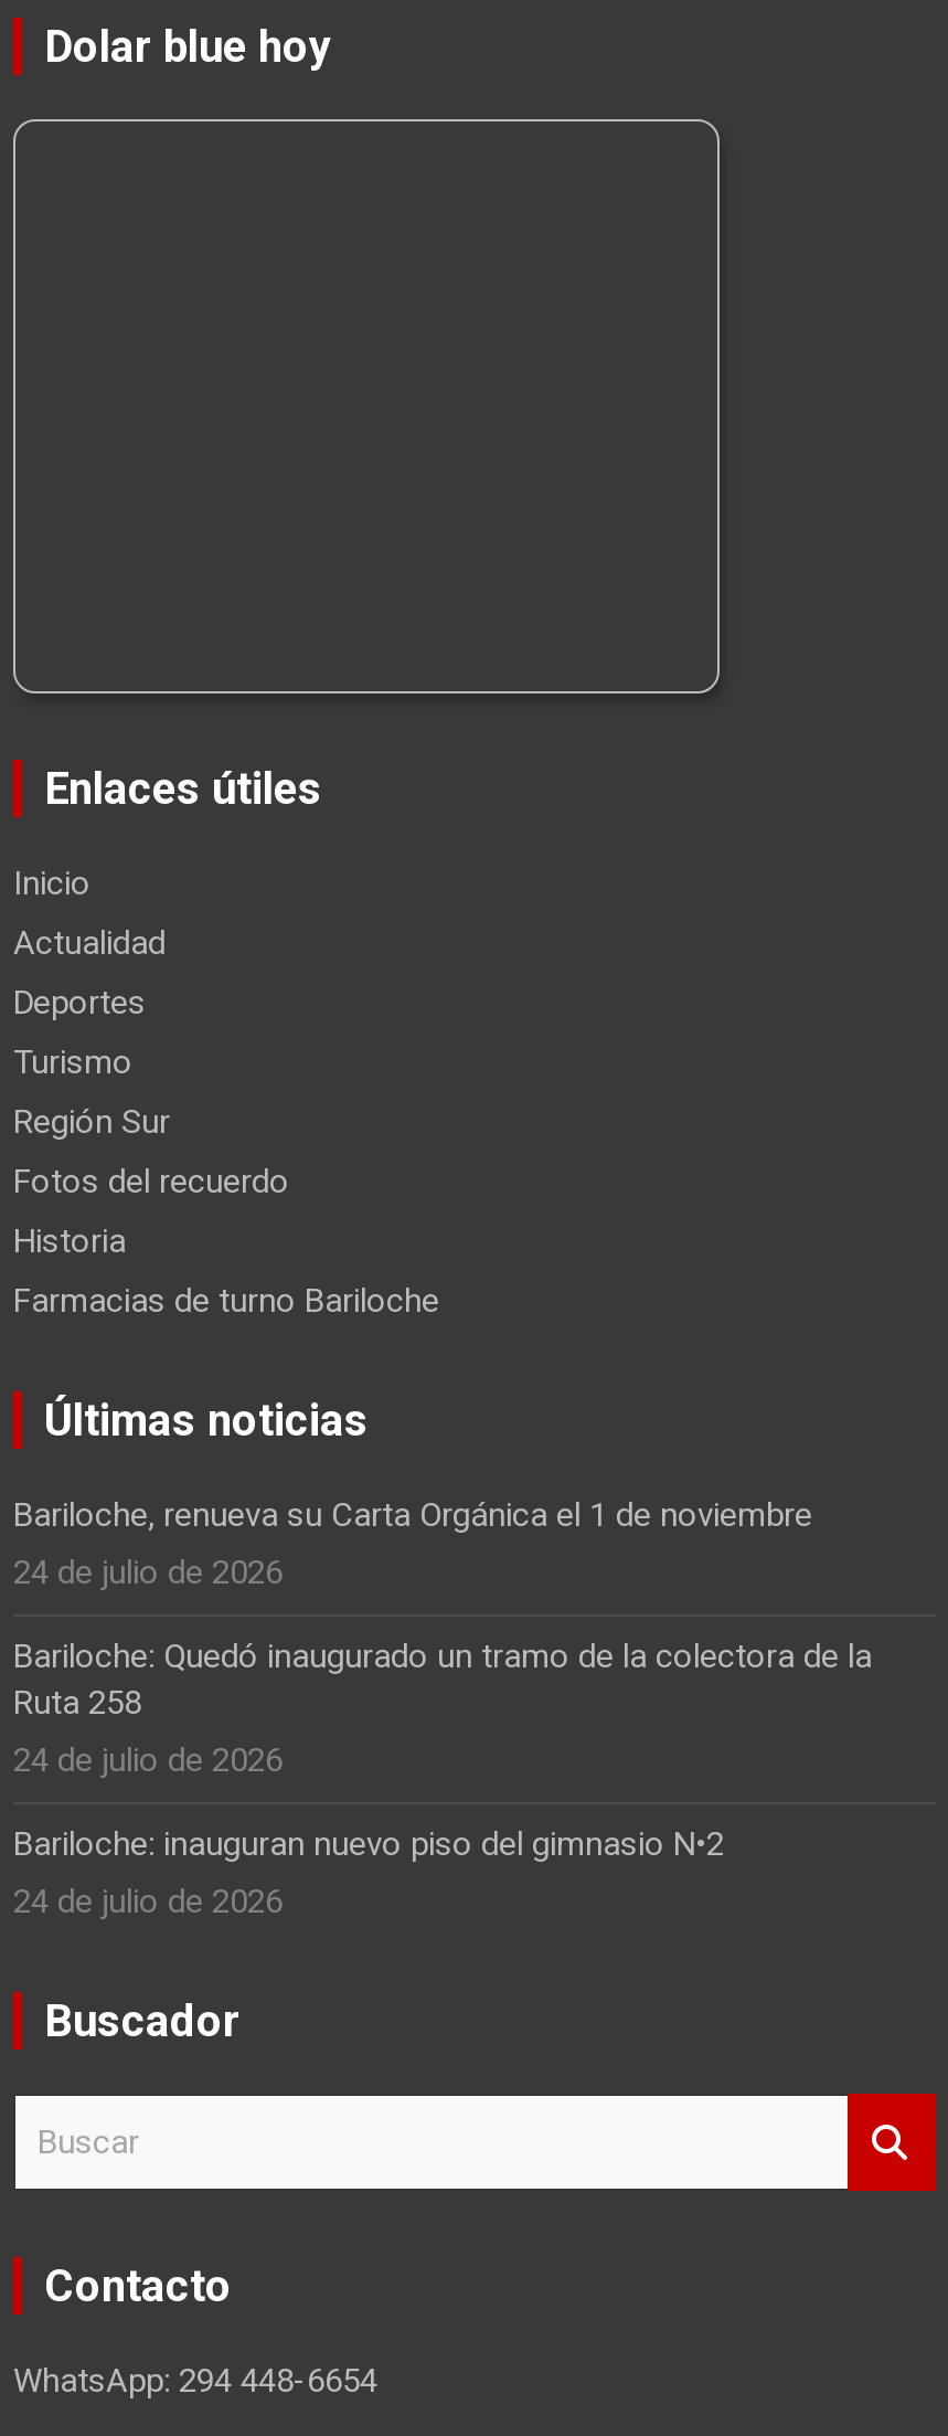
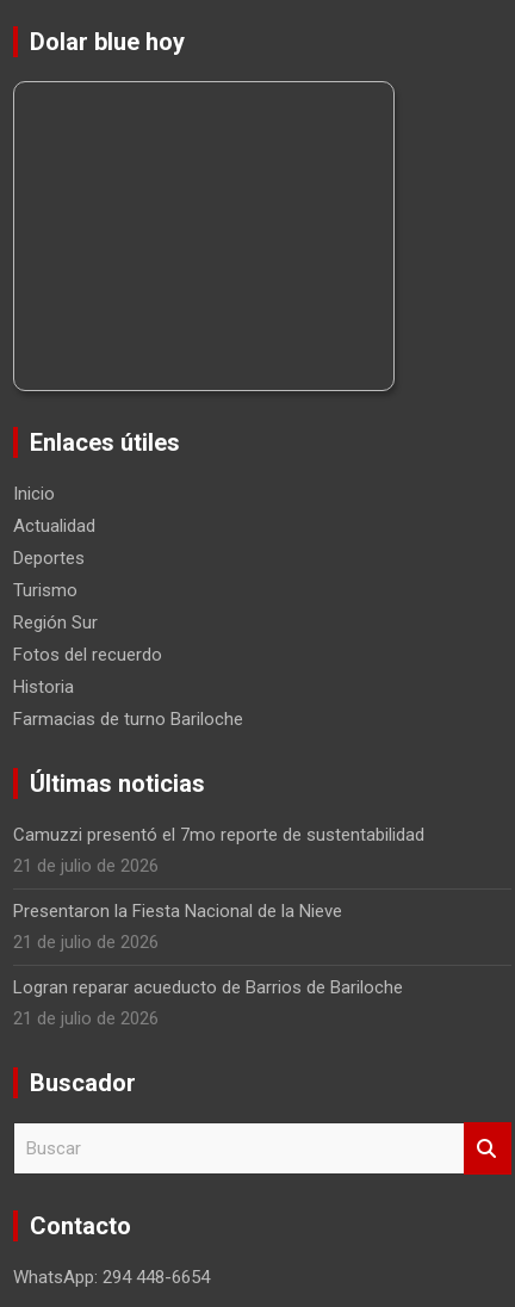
- Bariloche, renueva su Carta Orgánica el 1 de noviembre
- 24 de julio de 2026
+ Camuzzi presentó el 7mo reporte de sustentabilidad
+ 21 de julio de 2026

- Bariloche: Quedó inaugurado un tramo de la colectora de la
- Ruta 258
- 24 de julio de 2026
+ Presentaron la Fiesta Nacional de la Nieve
+ 21 de julio de 2026

- Bariloche: inauguran nuevo piso del gimnasio N•2
- 24 de julio de 2026
+ Logran reparar acueducto de Barrios de Bariloche
+ 21 de julio de 2026
